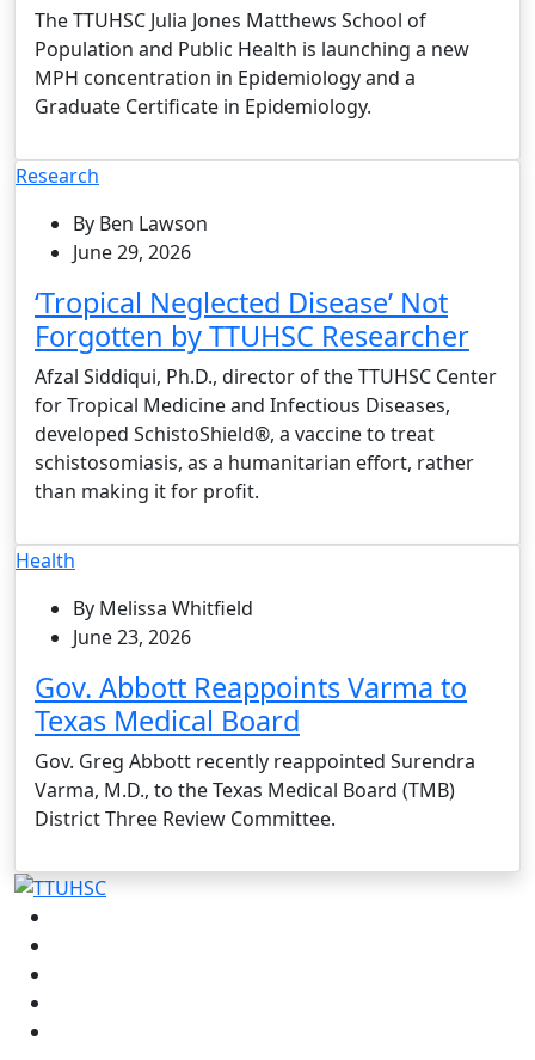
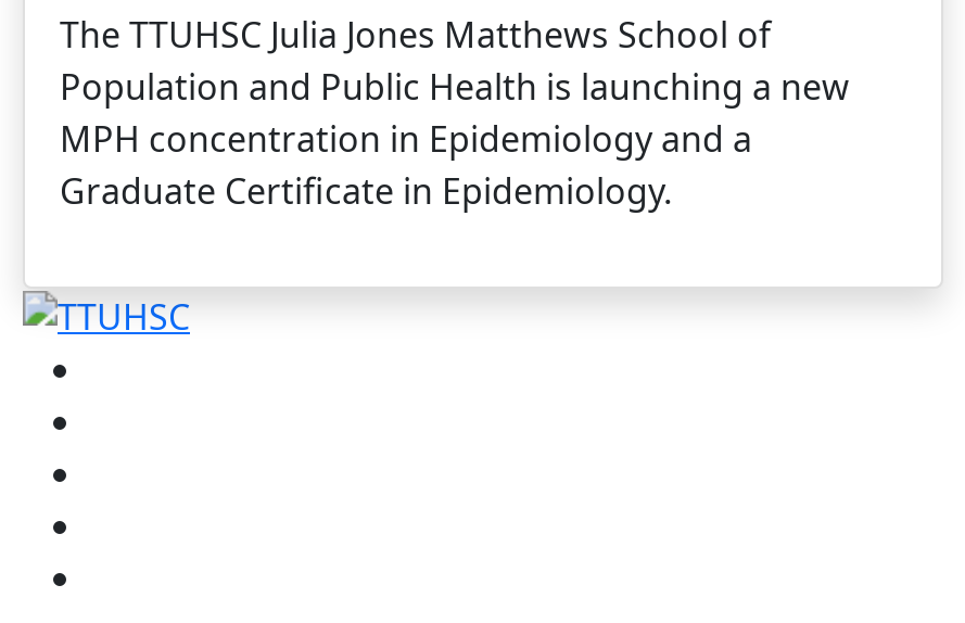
- Research
- By Ben Lawson
- June 29, 2026
- ‘Tropical Neglected Disease’ Not
- Forgotten by TTUHSC Researcher
- Afzal Siddiqui, Ph.D., director of the TTUHSC Center
- for Tropical Medicine and Infectious Diseases,
- developed SchistoShield®, a vaccine to treat
- schistosomiasis, as a humanitarian effort, rather
- than making it for profit.
- Health
- By Melissa Whitfield
- June 23, 2026
- Gov. Abbott Reappoints Varma to
- Texas Medical Board
- Gov. Greg Abbott recently reappointed Surendra
- Varma, M.D., to the Texas Medical Board (TMB)
- District Three Review Committee.
